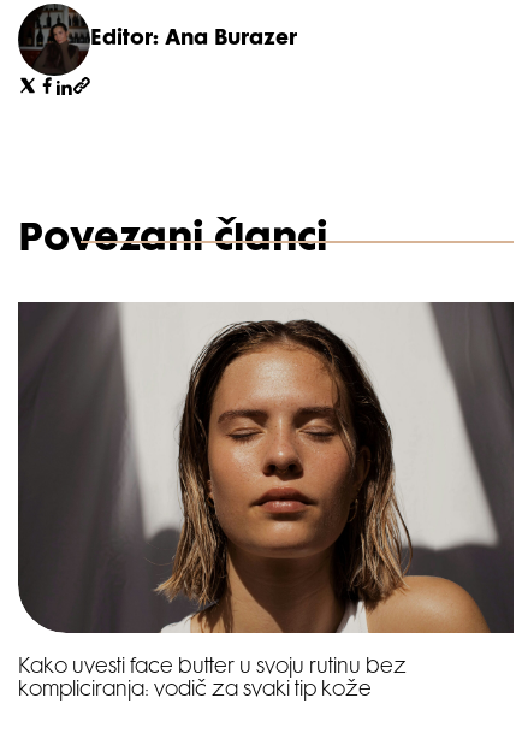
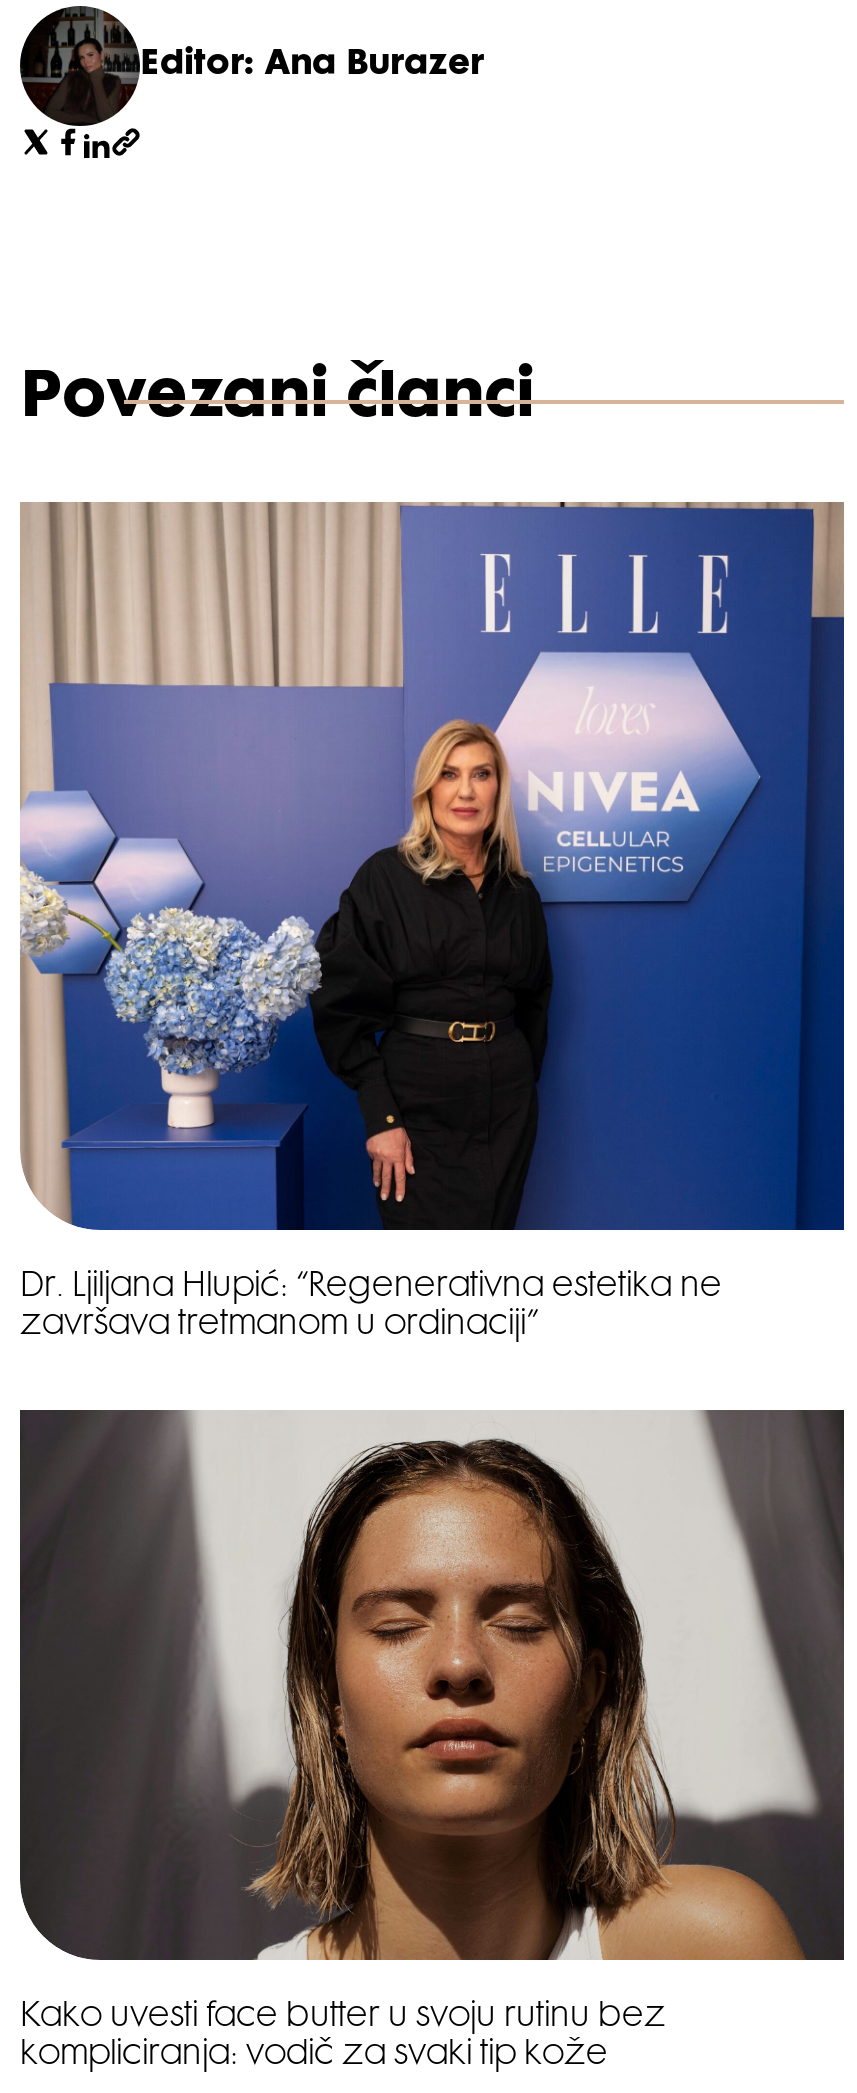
+ [image]
+ Dr. Ljiljana Hlupić: “Regenerativna estetika ne
+ završava tretmanom u ordinaciji”
